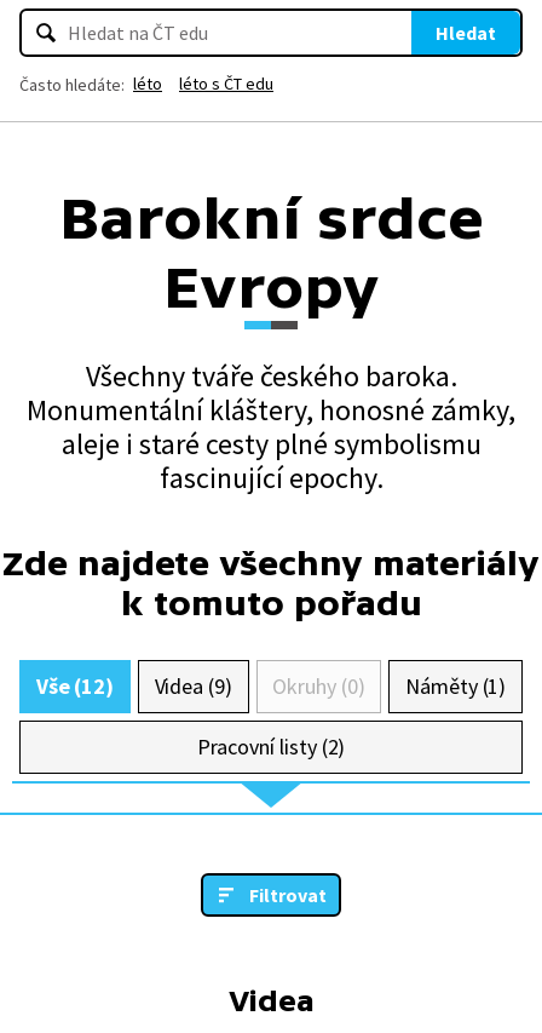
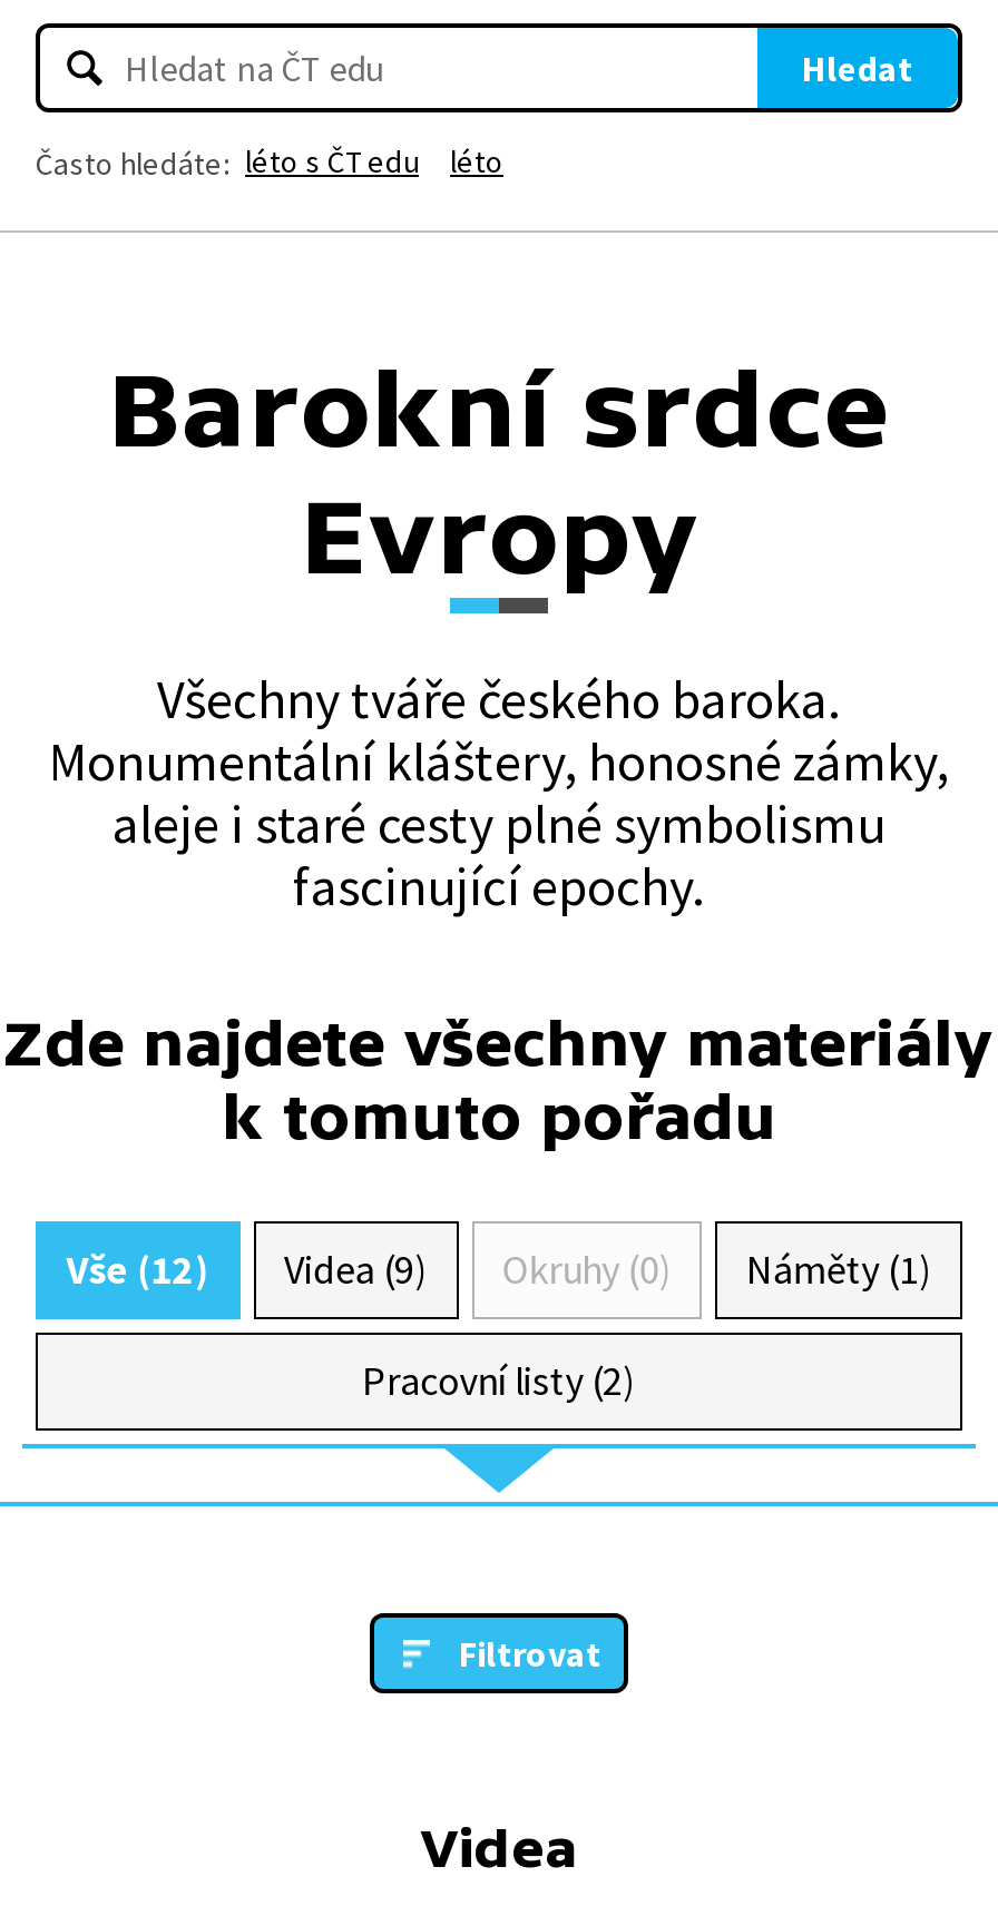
- Často hledáte: léto
- léto s ČT edu
+ Často hledáte: léto s ČT edu
+ léto
